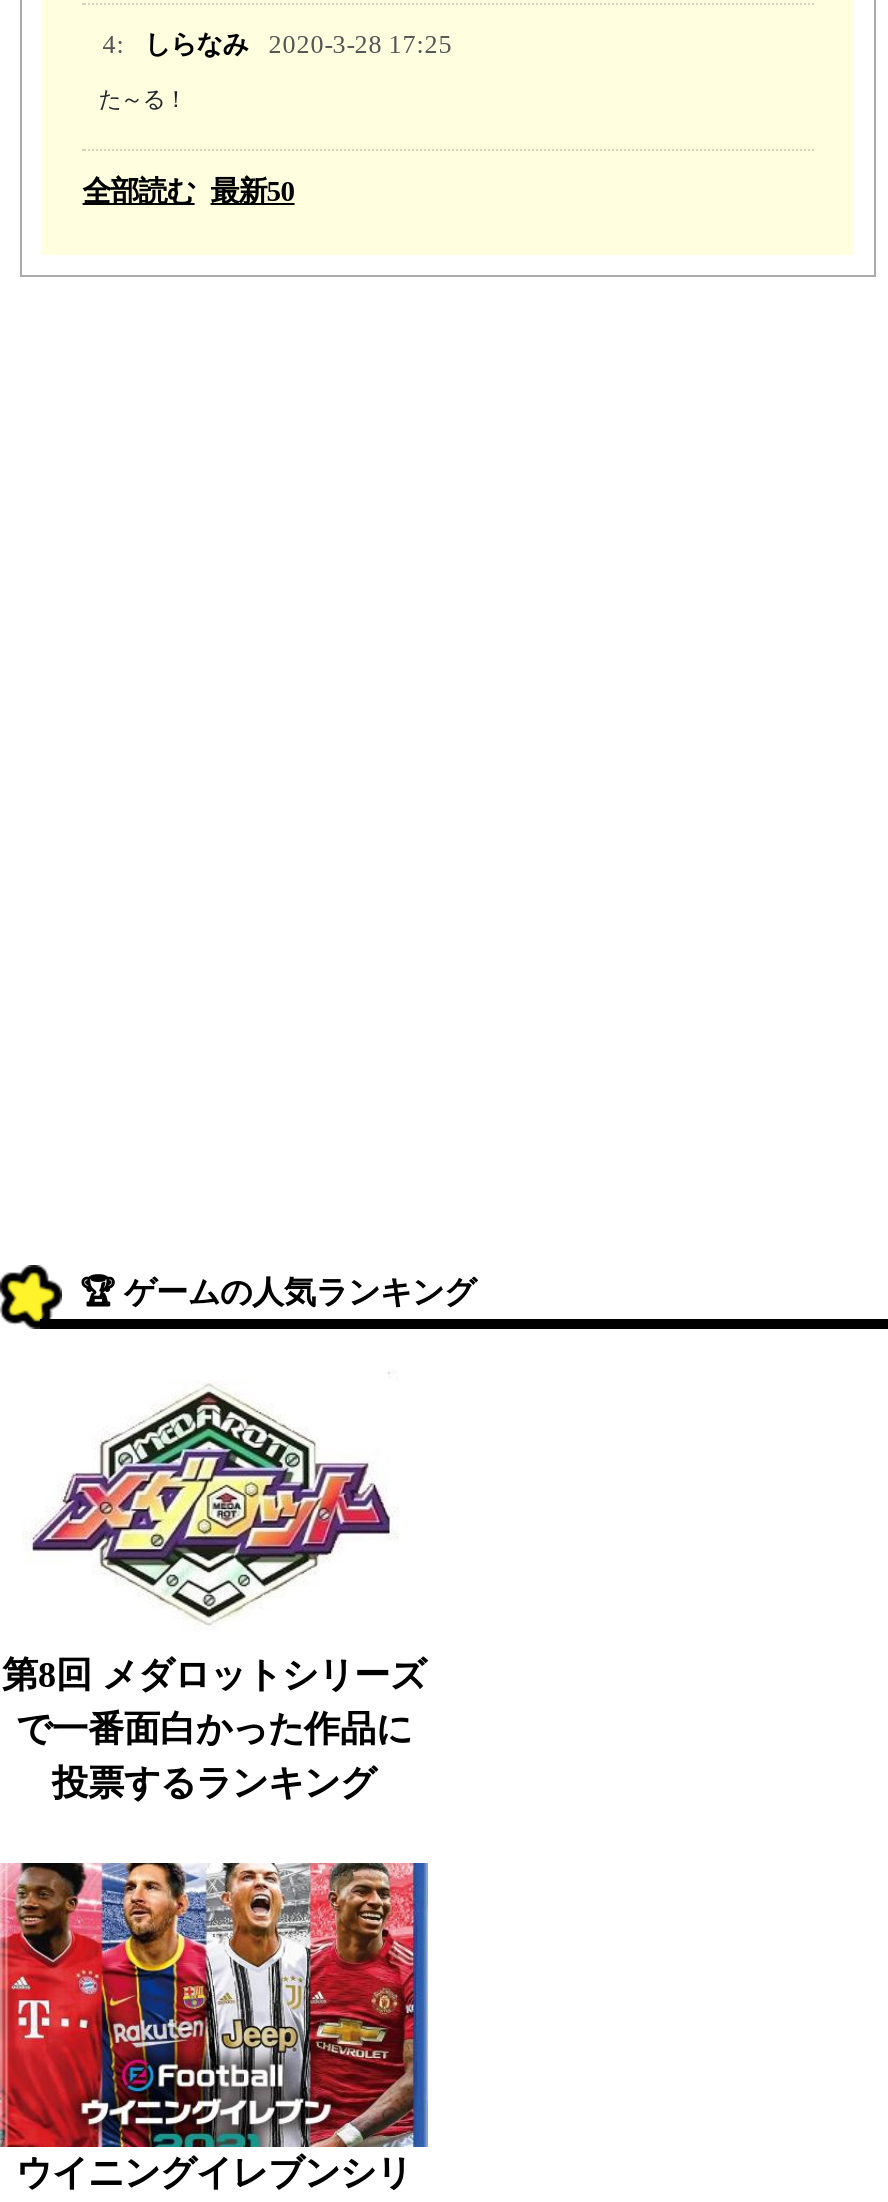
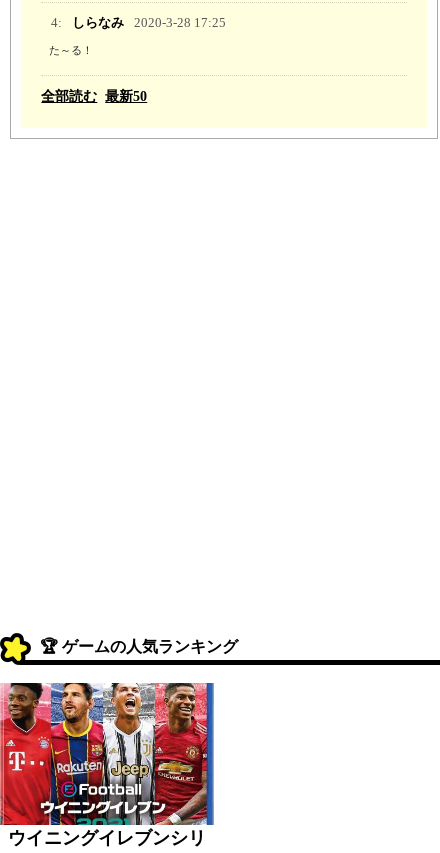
- [image]
- 第8回 メダロットシリーズ
- で一番面白かった作品に
- 投票するランキング
